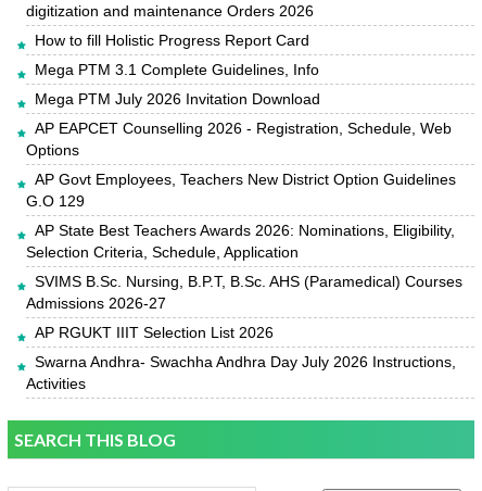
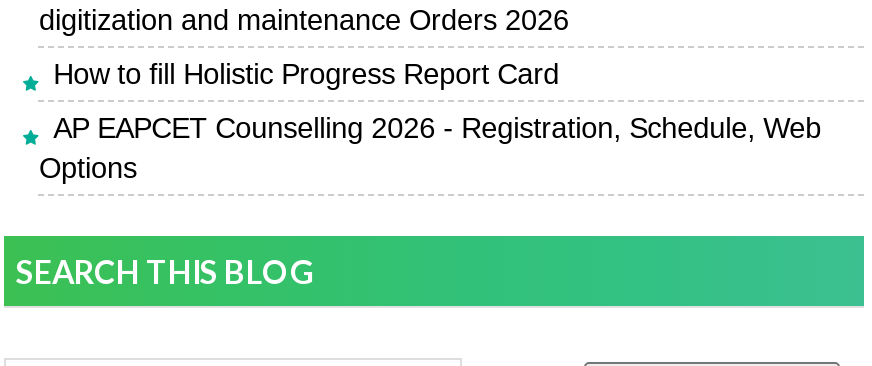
- Mega PTM 3.1 Complete Guidelines, Info
- Mega PTM July 2026 Invitation Download

- AP Govt Employees, Teachers New District Option Guidelines
- G.O 129
- AP State Best Teachers Awards 2026: Nominations, Eligibility,
- Selection Criteria, Schedule, Application
- SVIMS B.Sc. Nursing, B.P.T, B.Sc. AHS (Paramedical) Courses
- Admissions 2026-27
- AP RGUKT IIIT Selection List 2026
- Swarna Andhra- Swachha Andhra Day July 2026 Instructions,
- Activities
